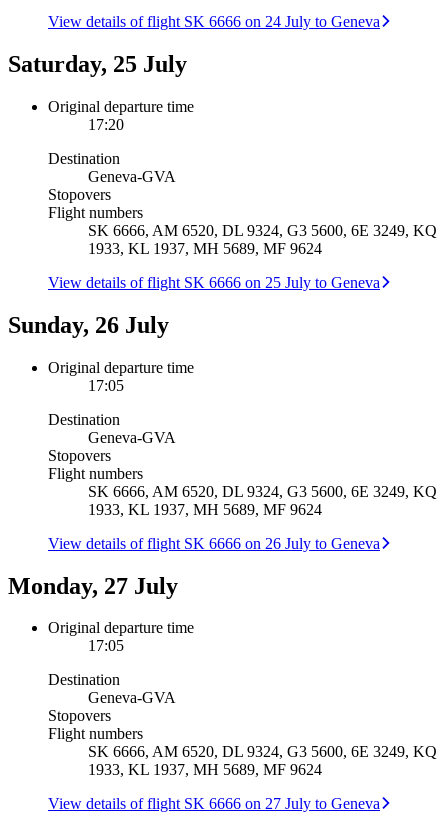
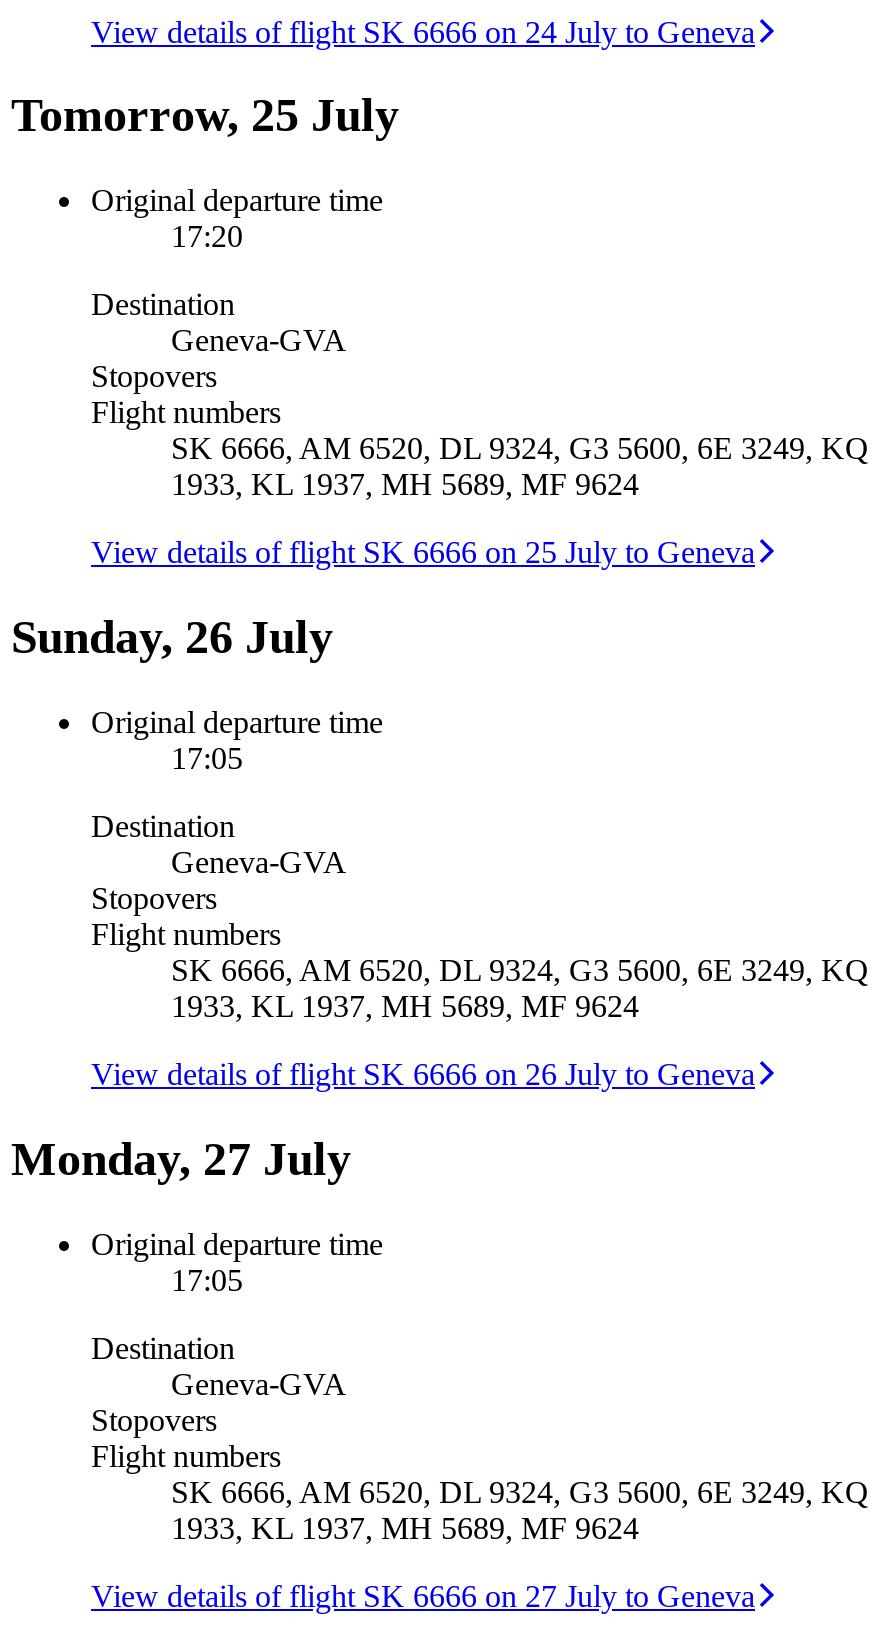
- Saturday, 25 July
+ Tomorrow, 25 July
